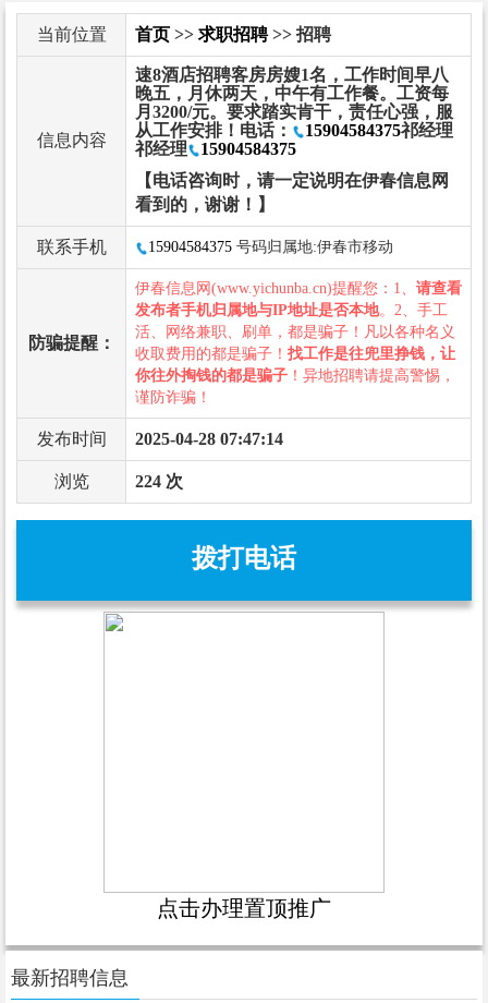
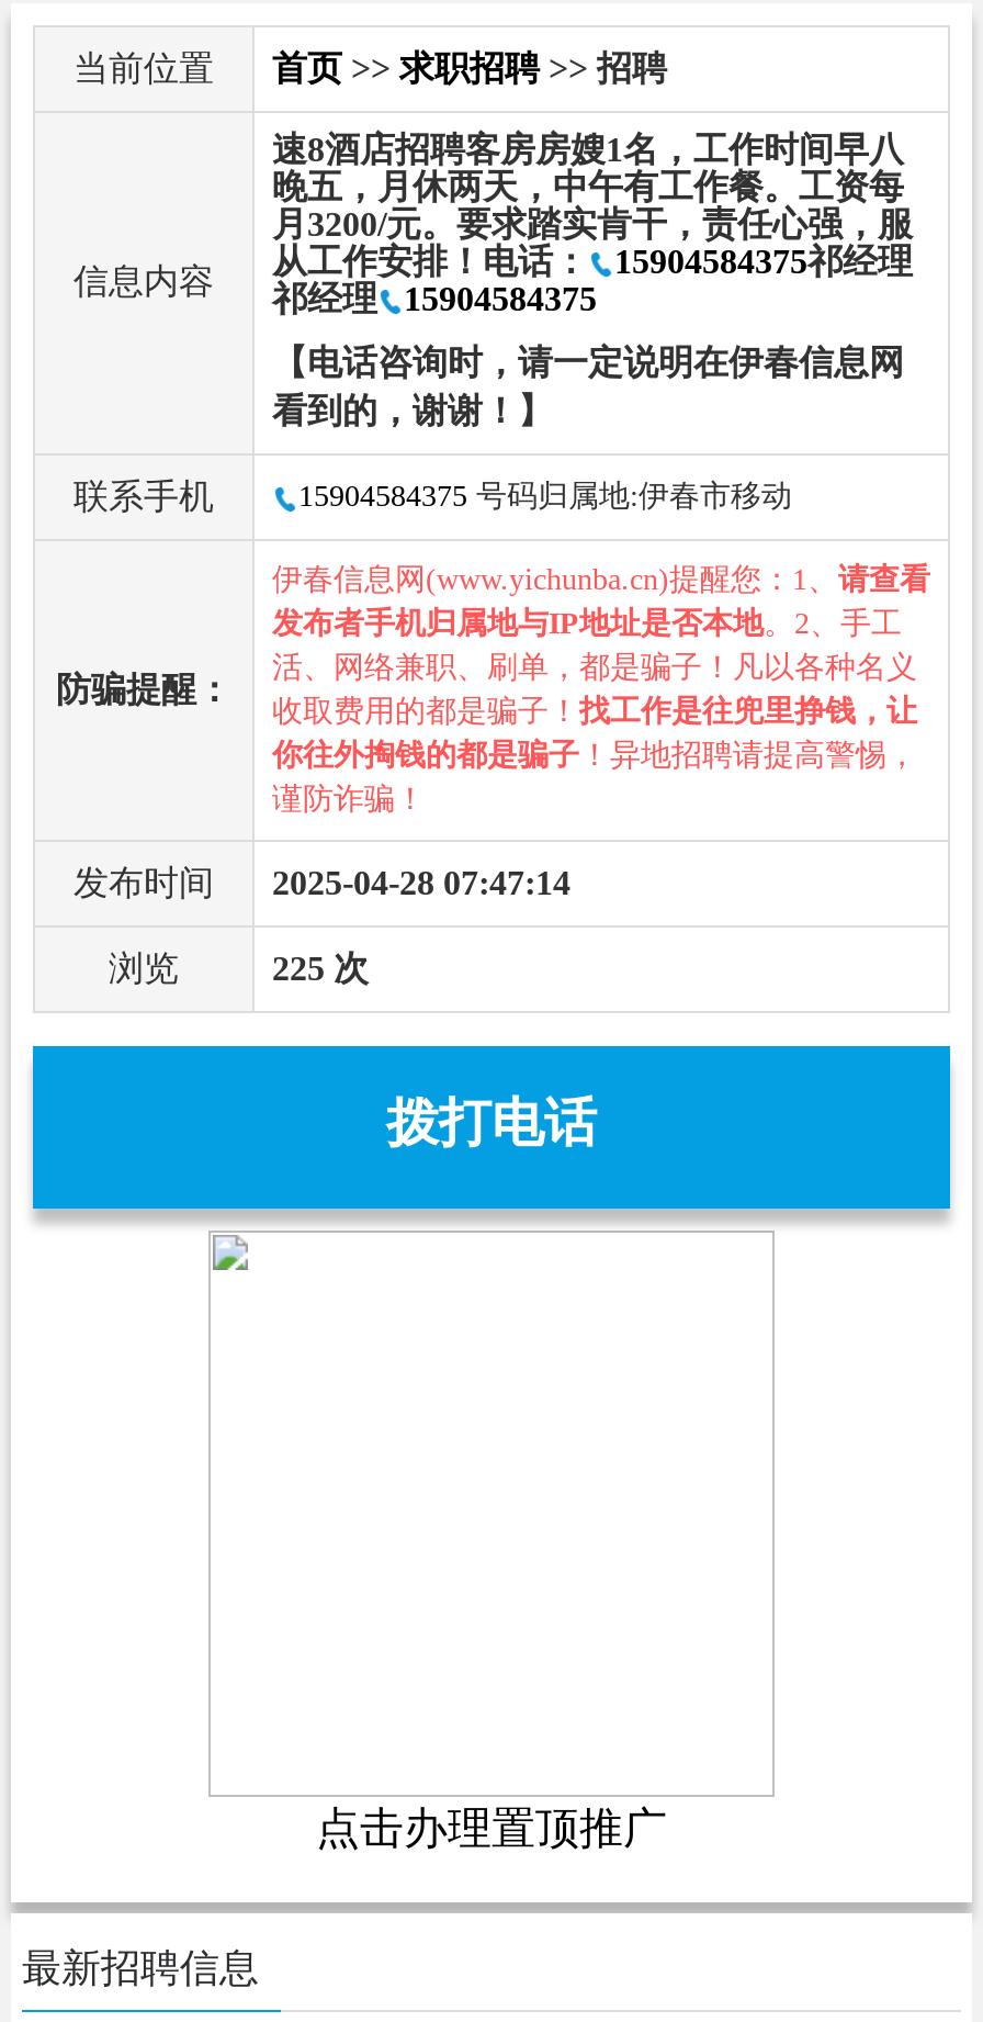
- 224 次
+ 225 次
